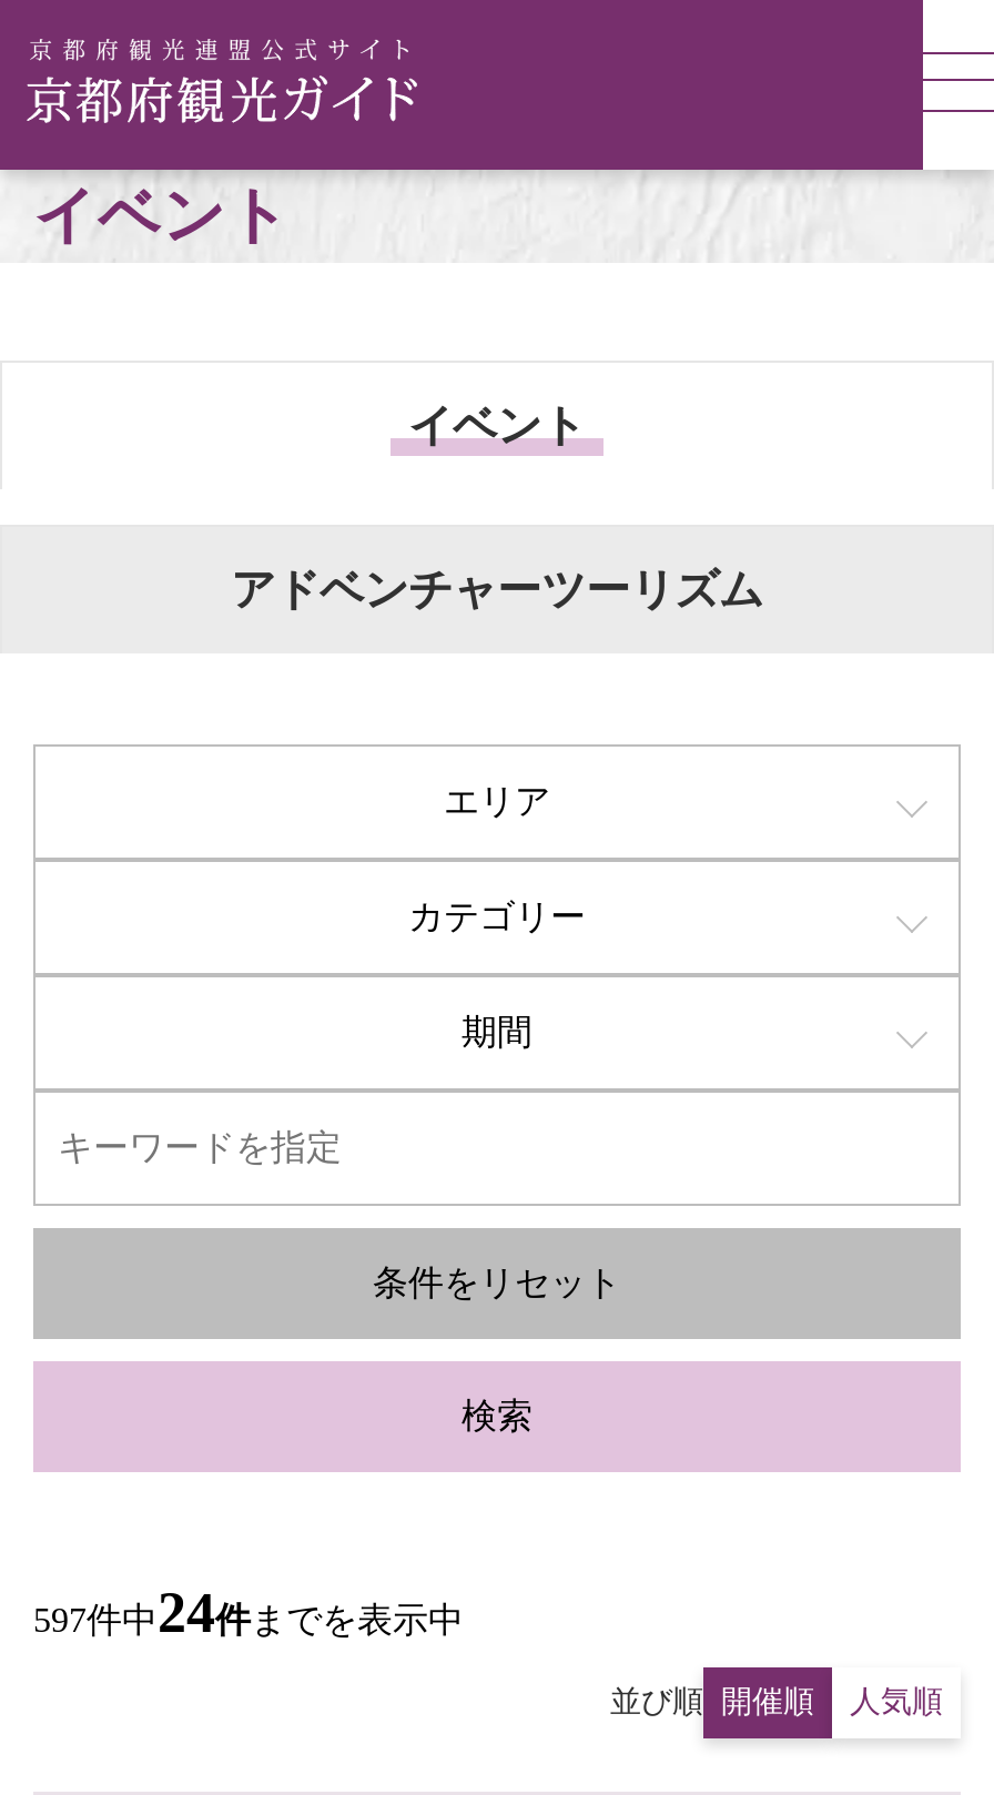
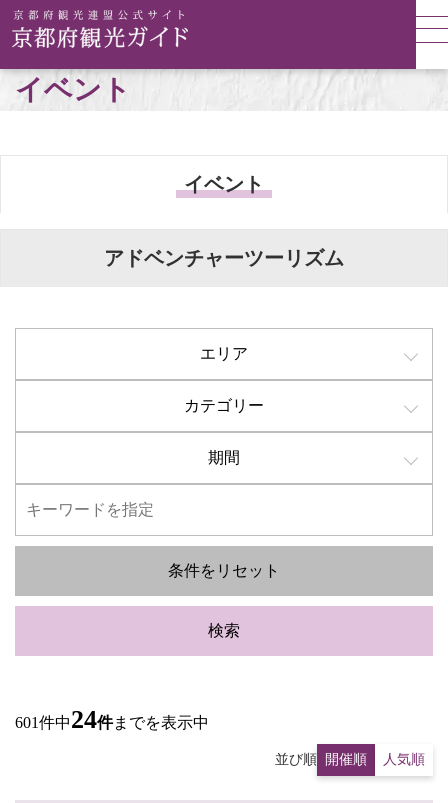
- 597件中24件までを表示中
+ 601件中24件までを表示中
